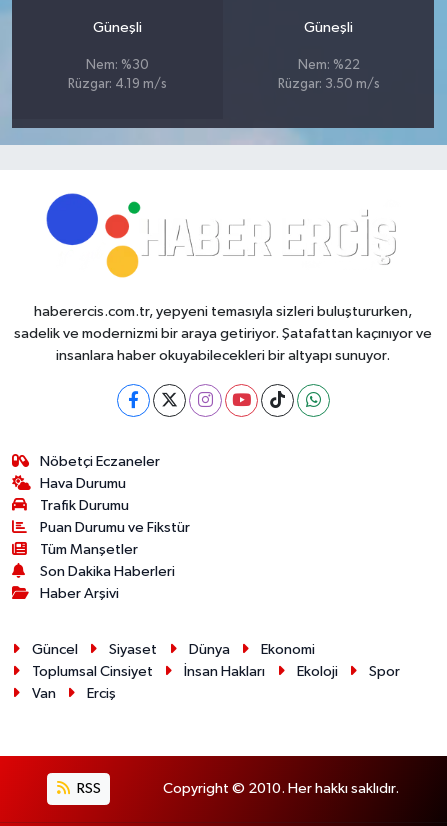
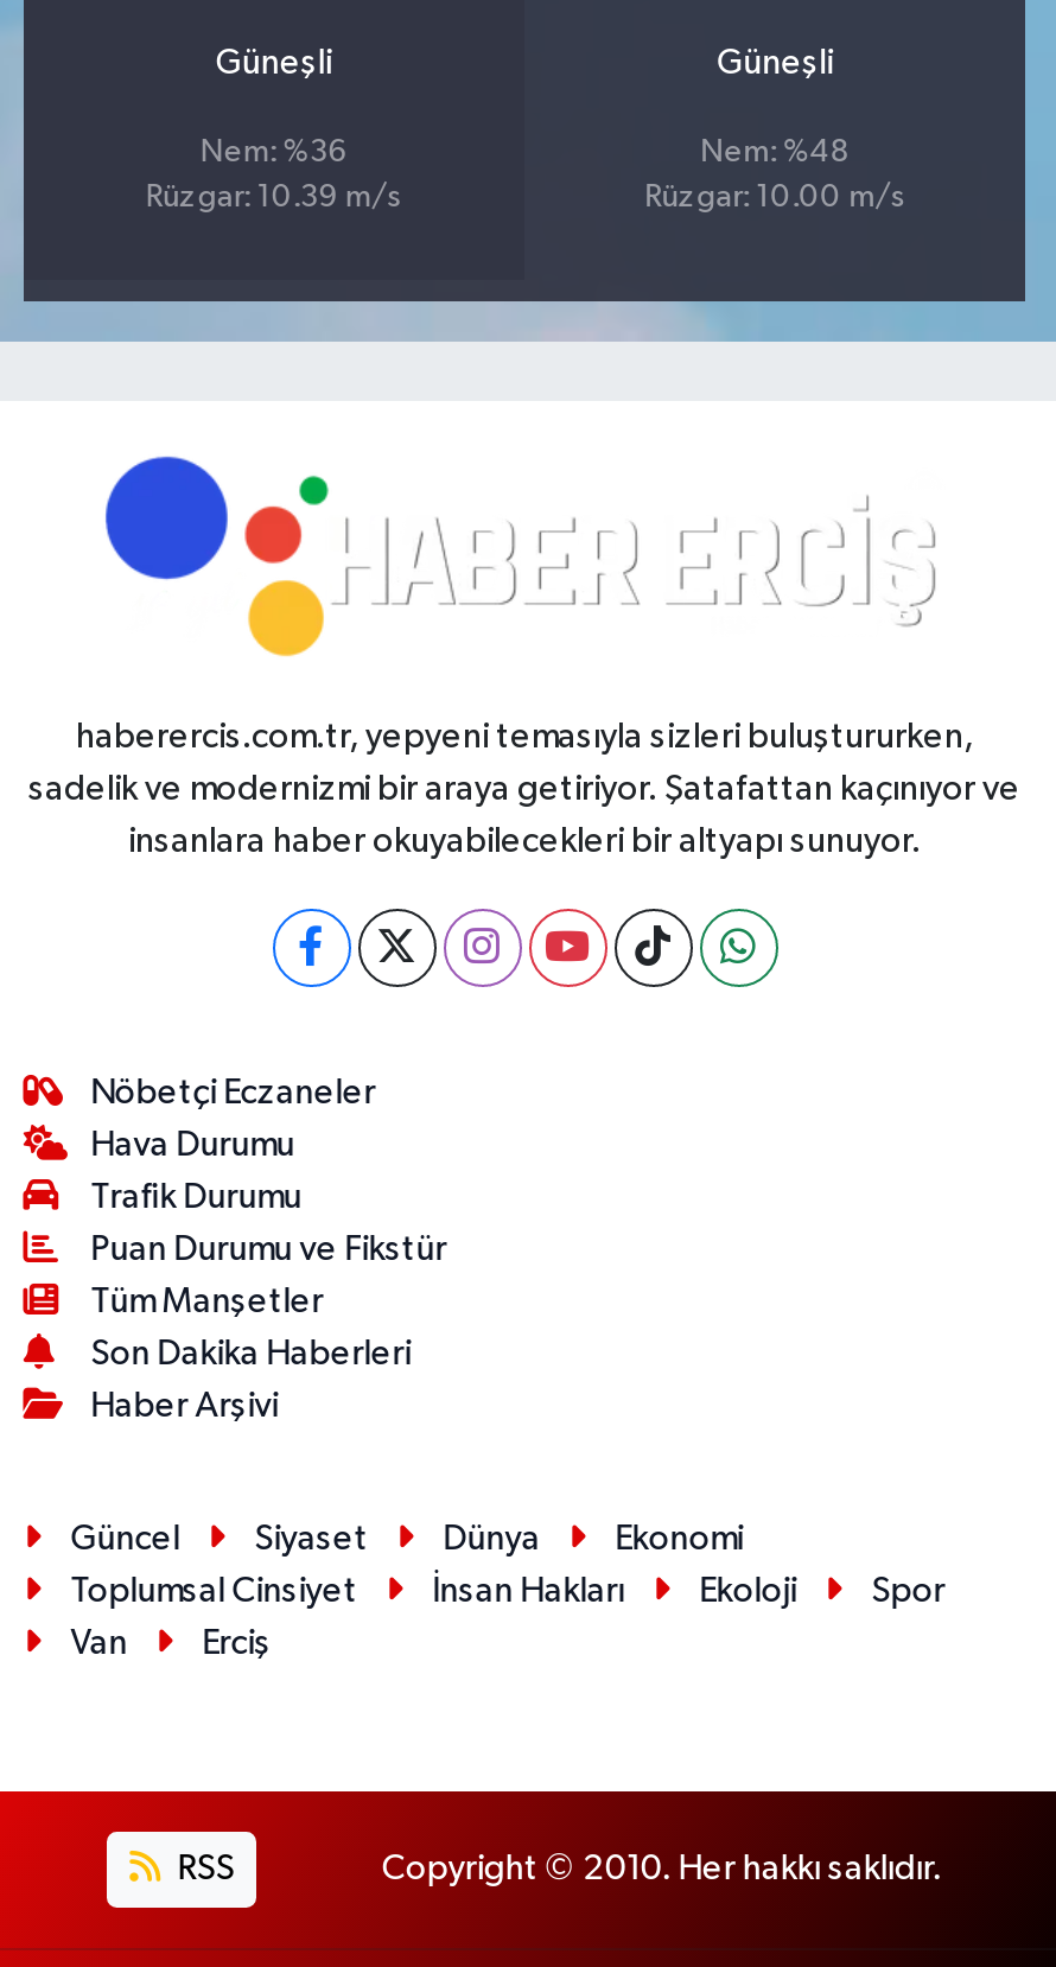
- Nem: %30
+ Nem: %36

- Nem: %22
+ Nem: %48

- Rüzgar: 4.19 m/s
+ Rüzgar: 10.39 m/s

- Rüzgar: 3.50 m/s
+ Rüzgar: 10.00 m/s
